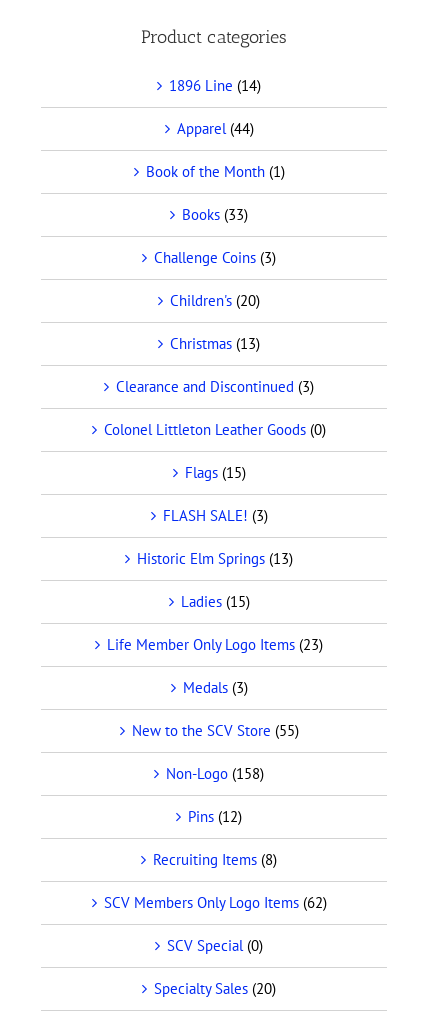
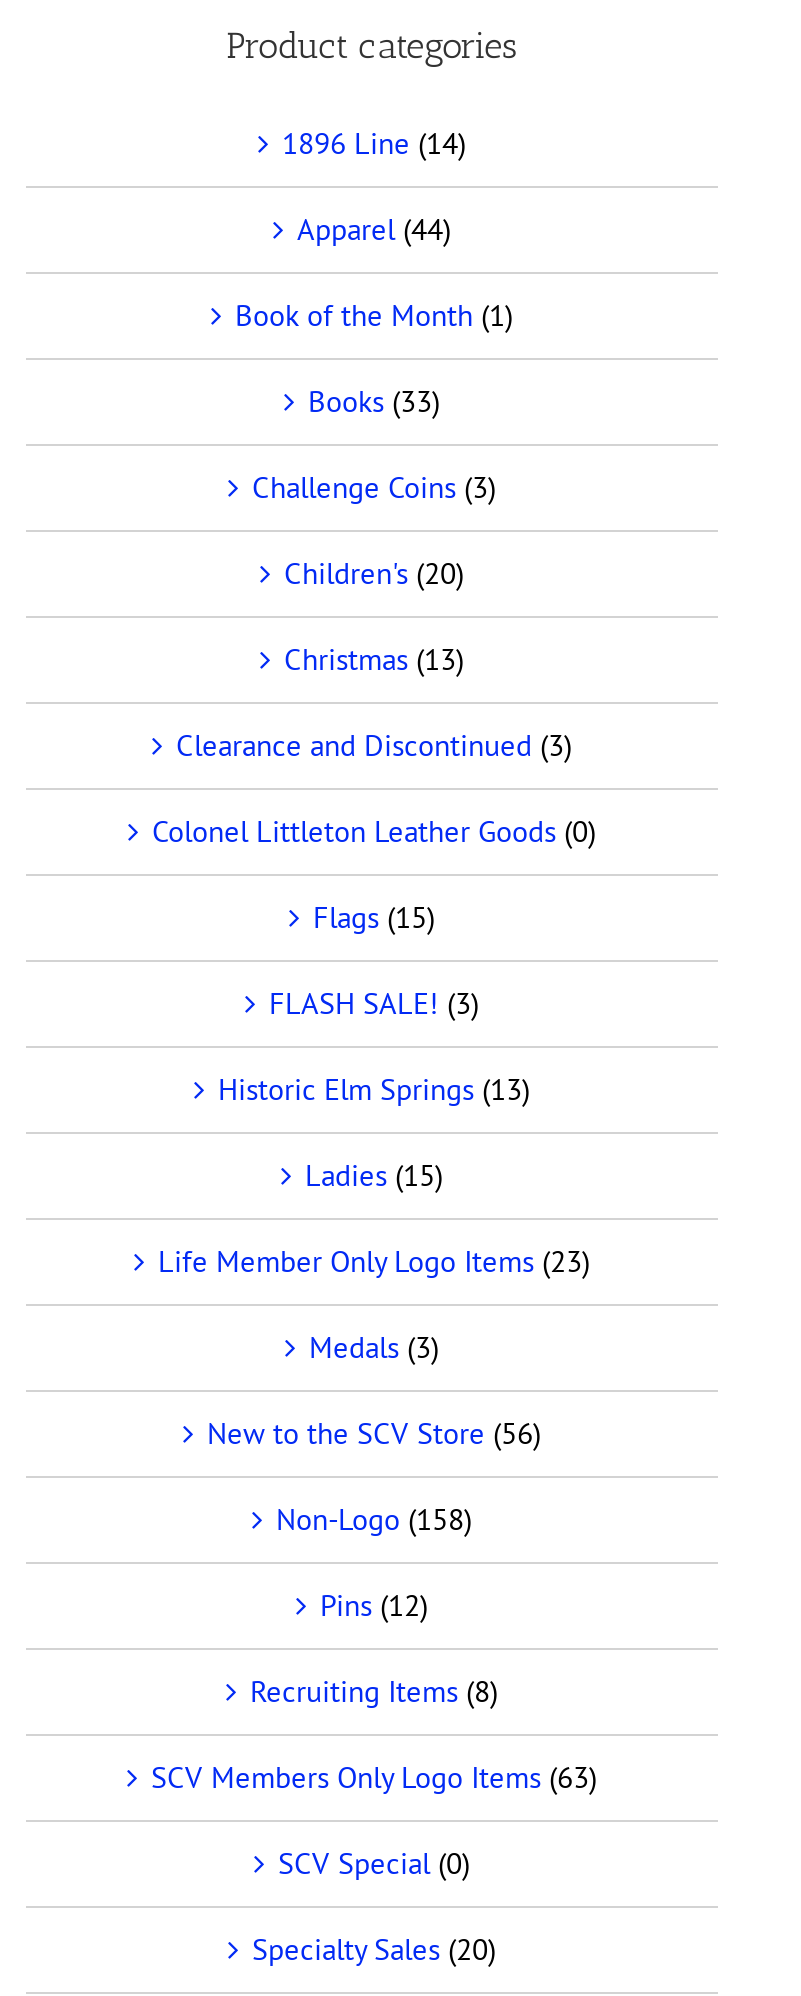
- New to the SCV Store (55)
+ New to the SCV Store (56)

- SCV Members Only Logo Items (62)
+ SCV Members Only Logo Items (63)
